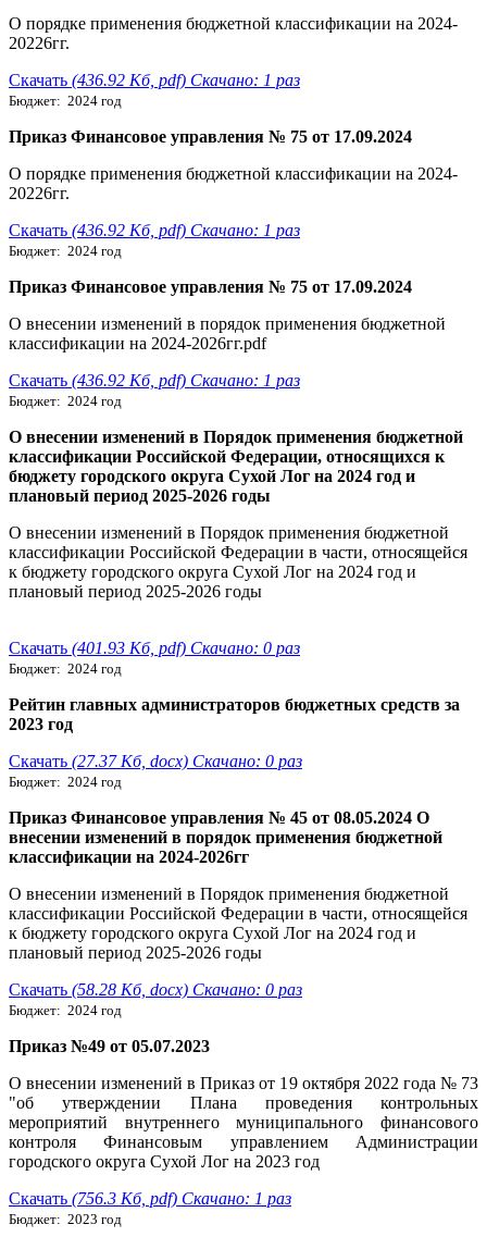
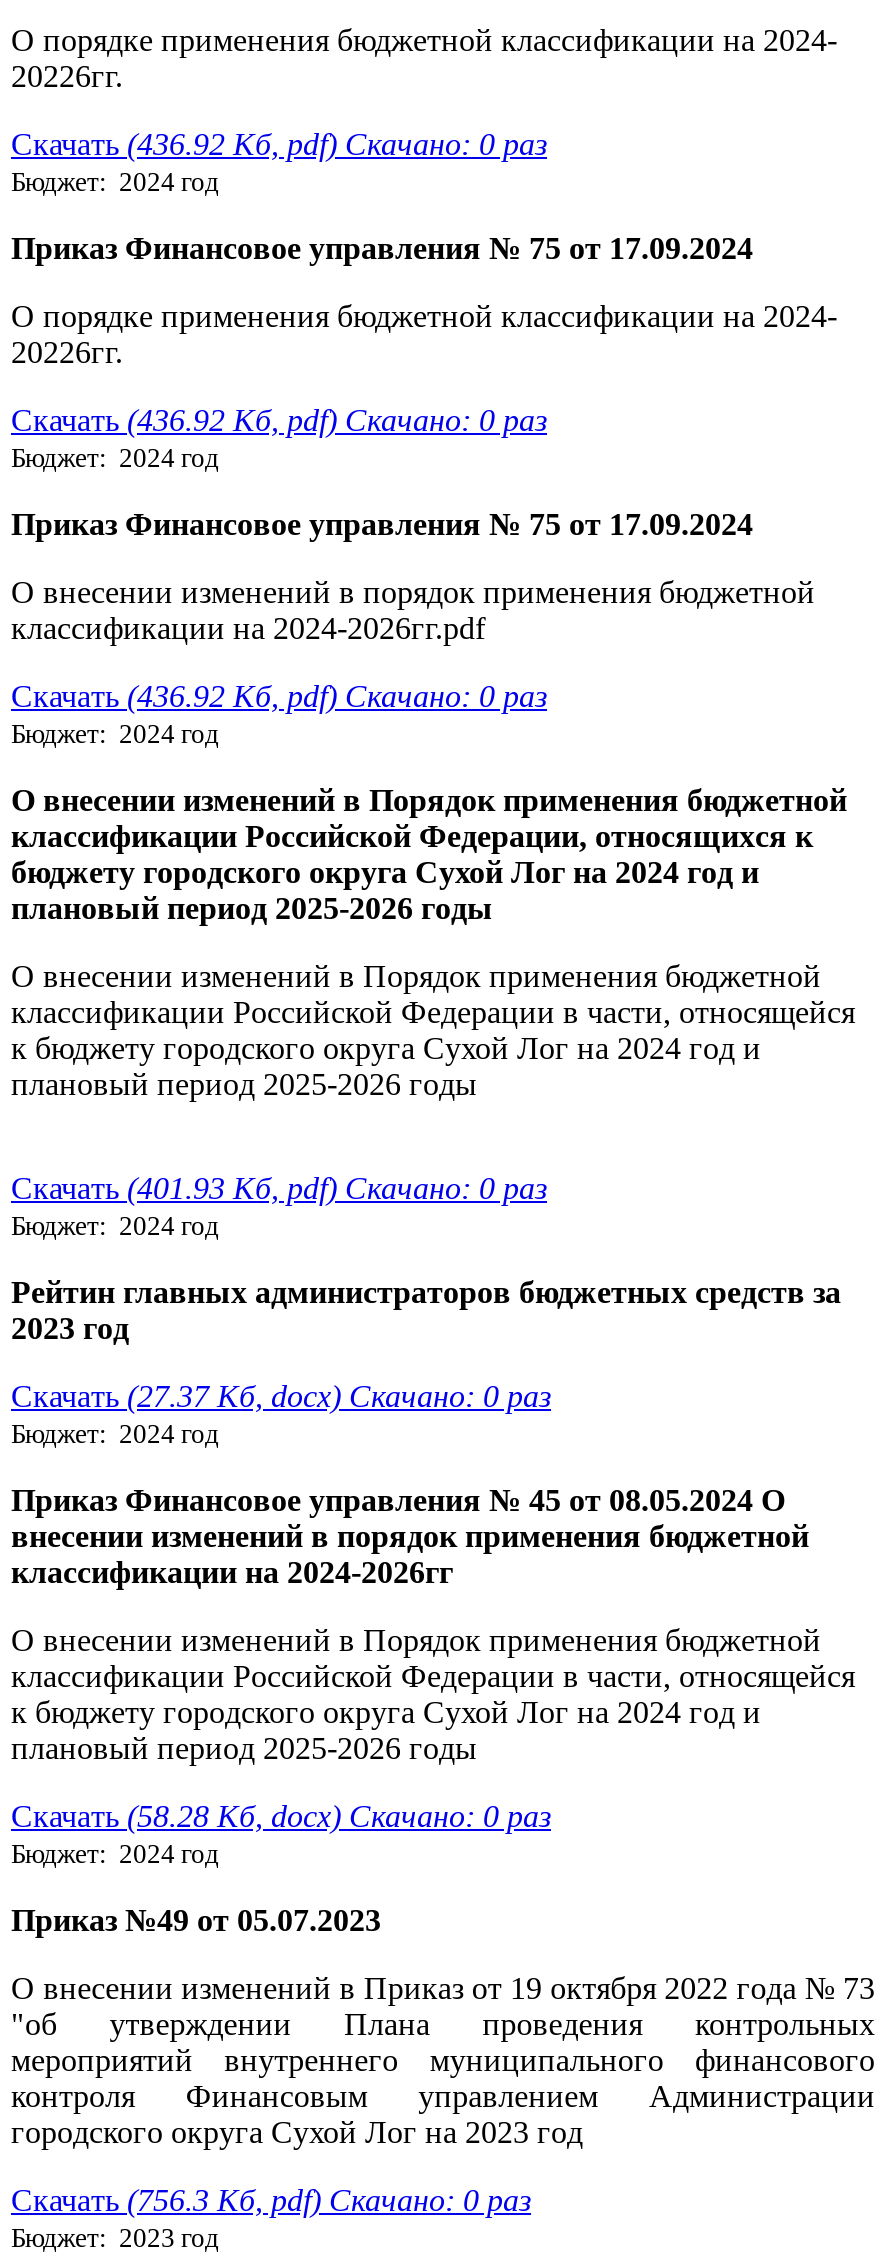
- Скачать (436.92 Кб, pdf) Скачано: 1 раз
+ Скачать (436.92 Кб, pdf) Скачано: 0 раз

- Скачать (436.92 Кб, pdf) Скачано: 1 раз
+ Скачать (436.92 Кб, pdf) Скачано: 0 раз

- Скачать (436.92 Кб, pdf) Скачано: 1 раз
+ Скачать (436.92 Кб, pdf) Скачано: 0 раз

- Скачать (756.3 Кб, pdf) Скачано: 1 раз
+ Скачать (756.3 Кб, pdf) Скачано: 0 раз
